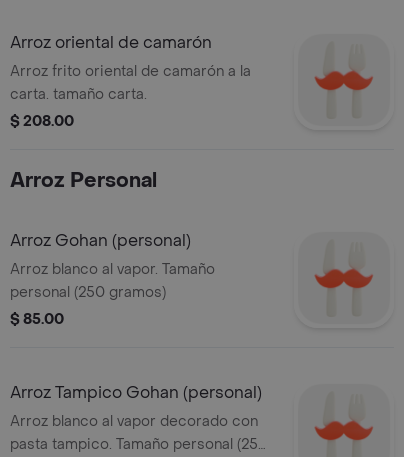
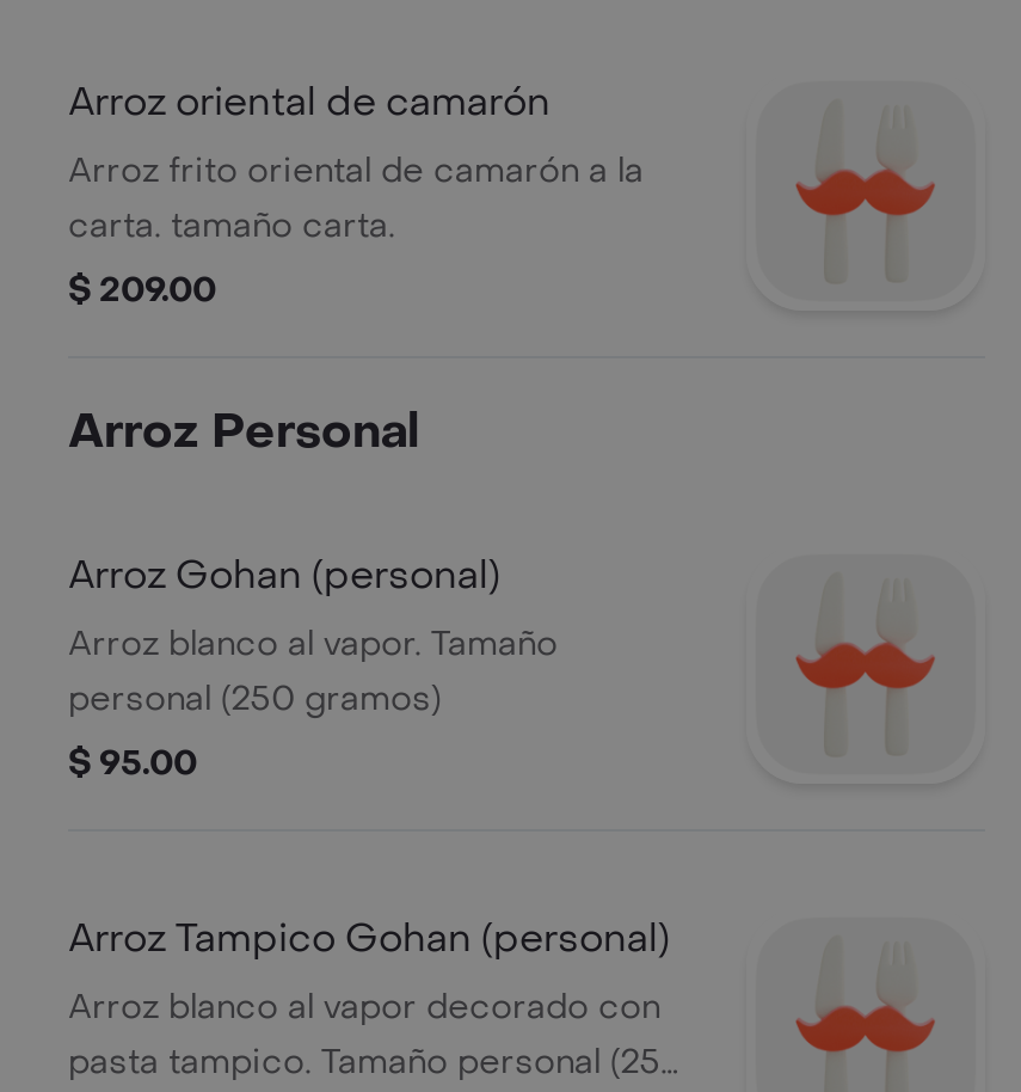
- $ 208.00
+ $ 209.00

- $ 85.00
+ $ 95.00
